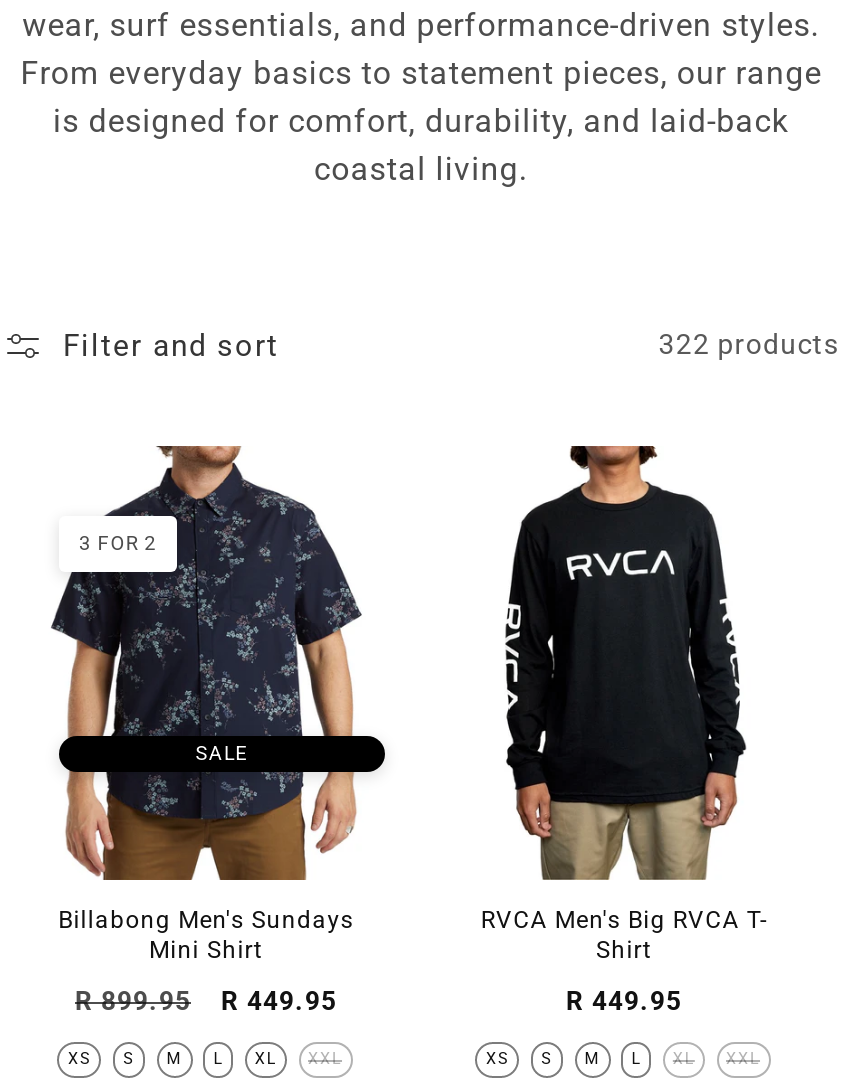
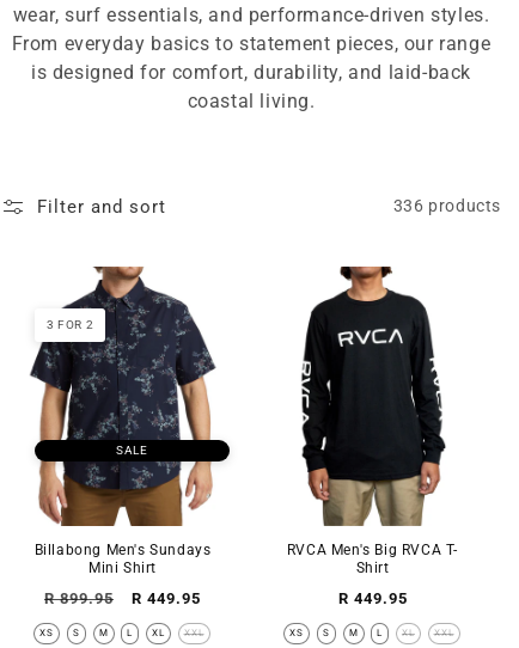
- 322 products
+ 336 products
